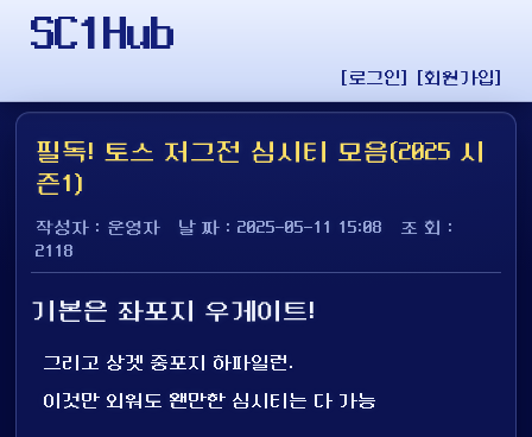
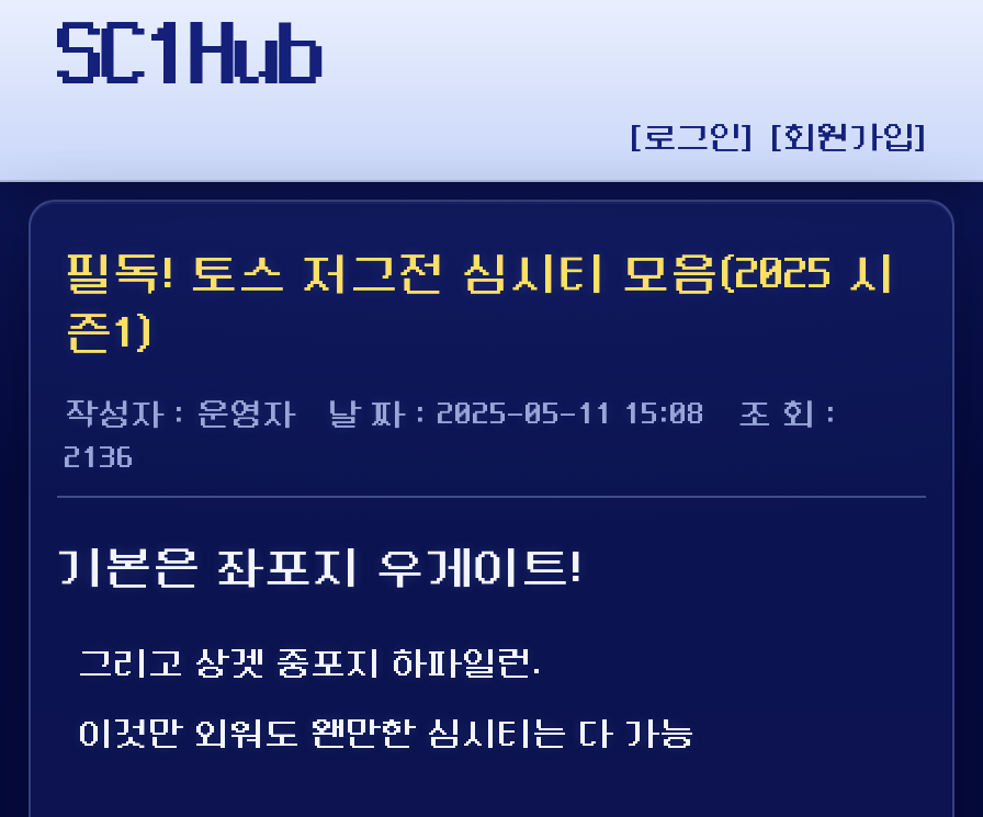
- 2118
+ 2136
